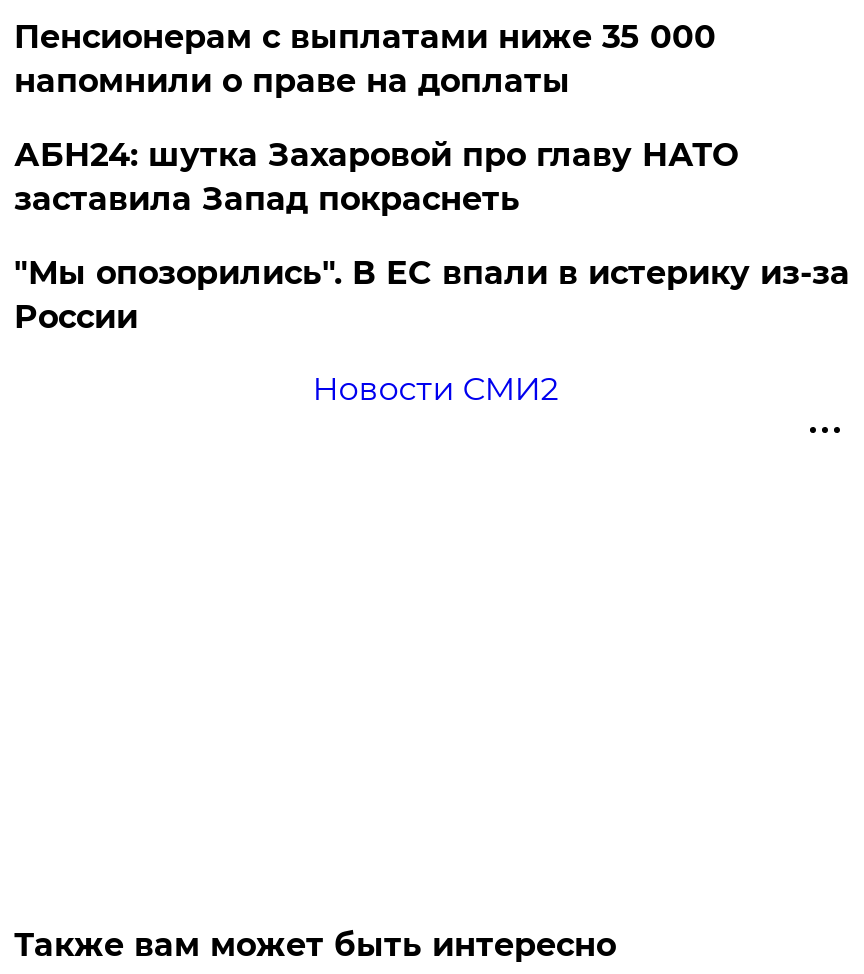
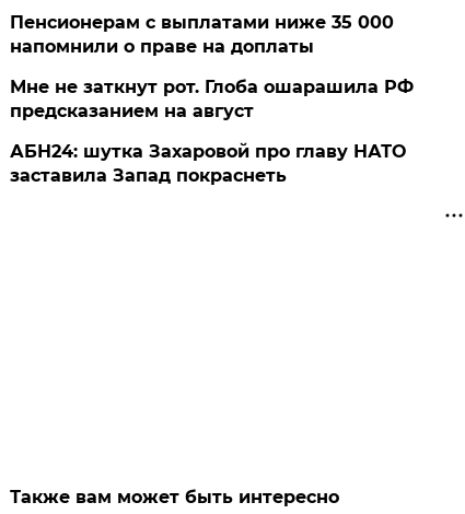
+ Мне не заткнут рот. Глоба ошарашила РФ
+ предсказанием на август

moved down: АБН24: шутка Захаровой про главу НАТО | заставила Запад покраснеть

- "Мы опозорились". В ЕС впали в истерику из-за
- России
- Новости СМИ2
